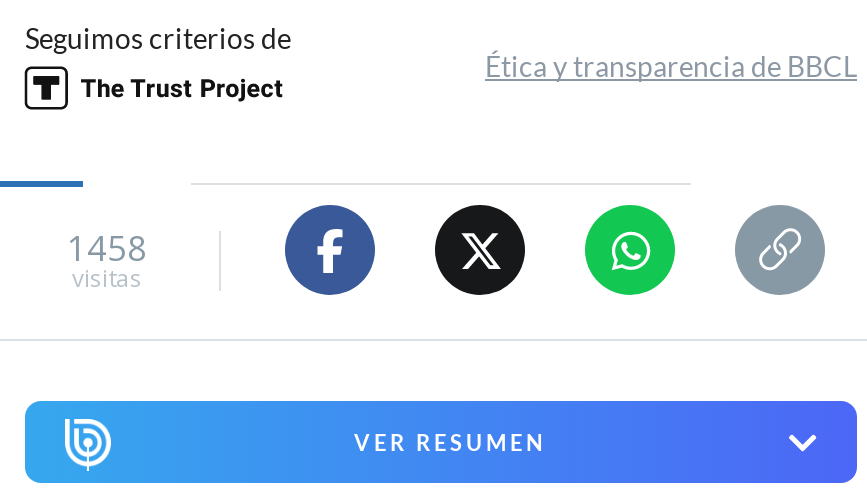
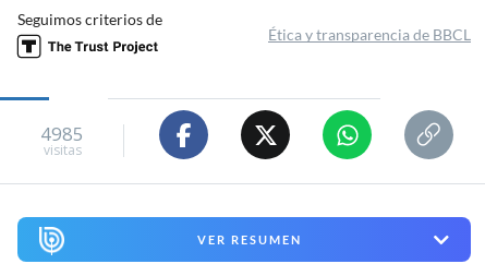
- 1458
+ 4985
